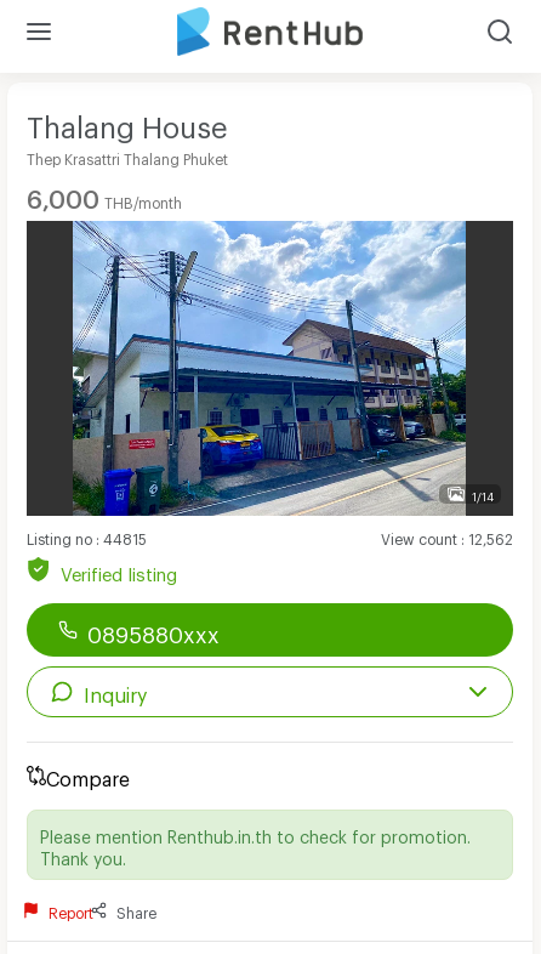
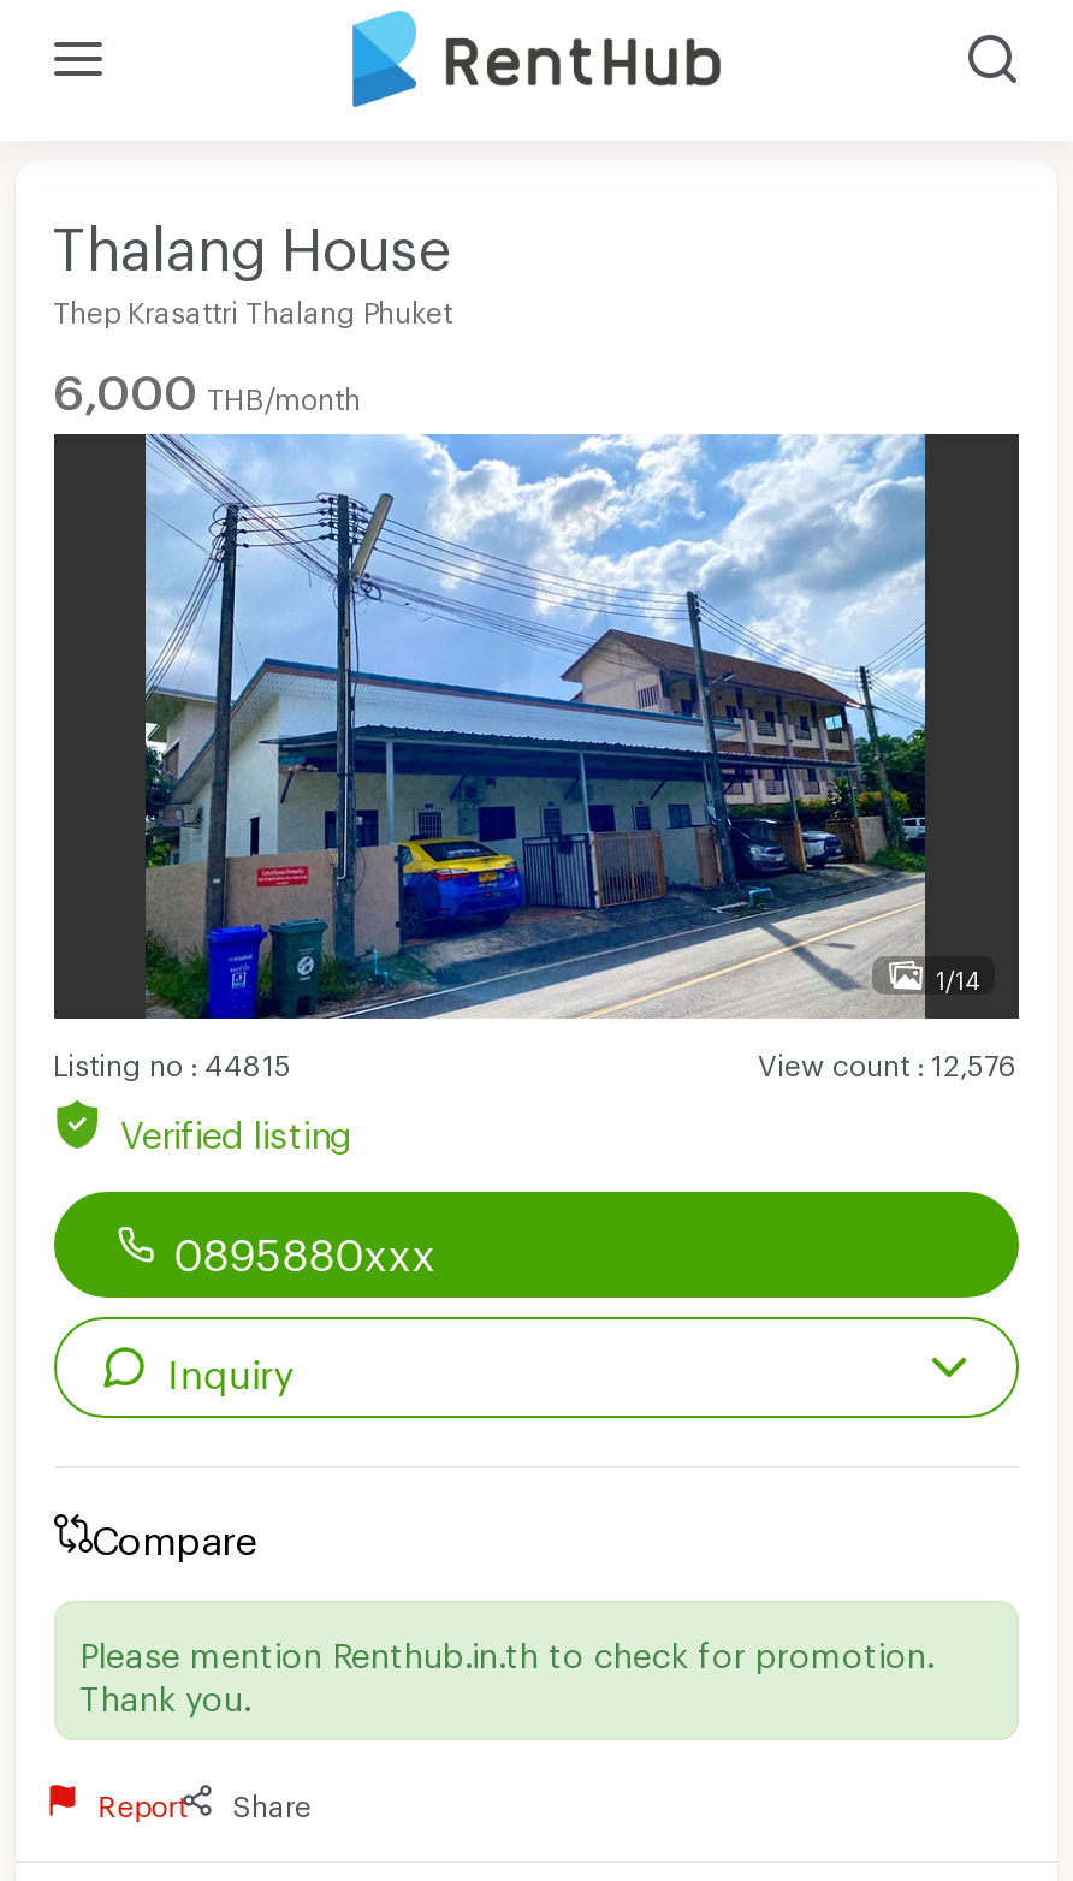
- View count: 12,562
+ View count: 12,576
